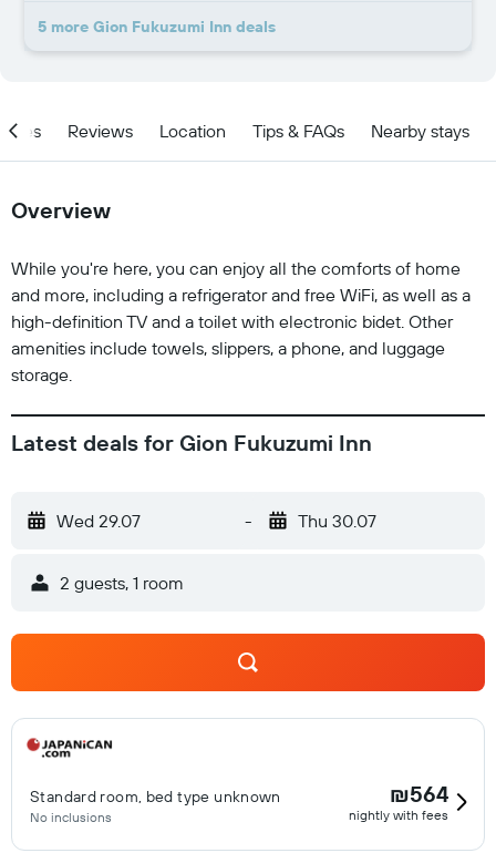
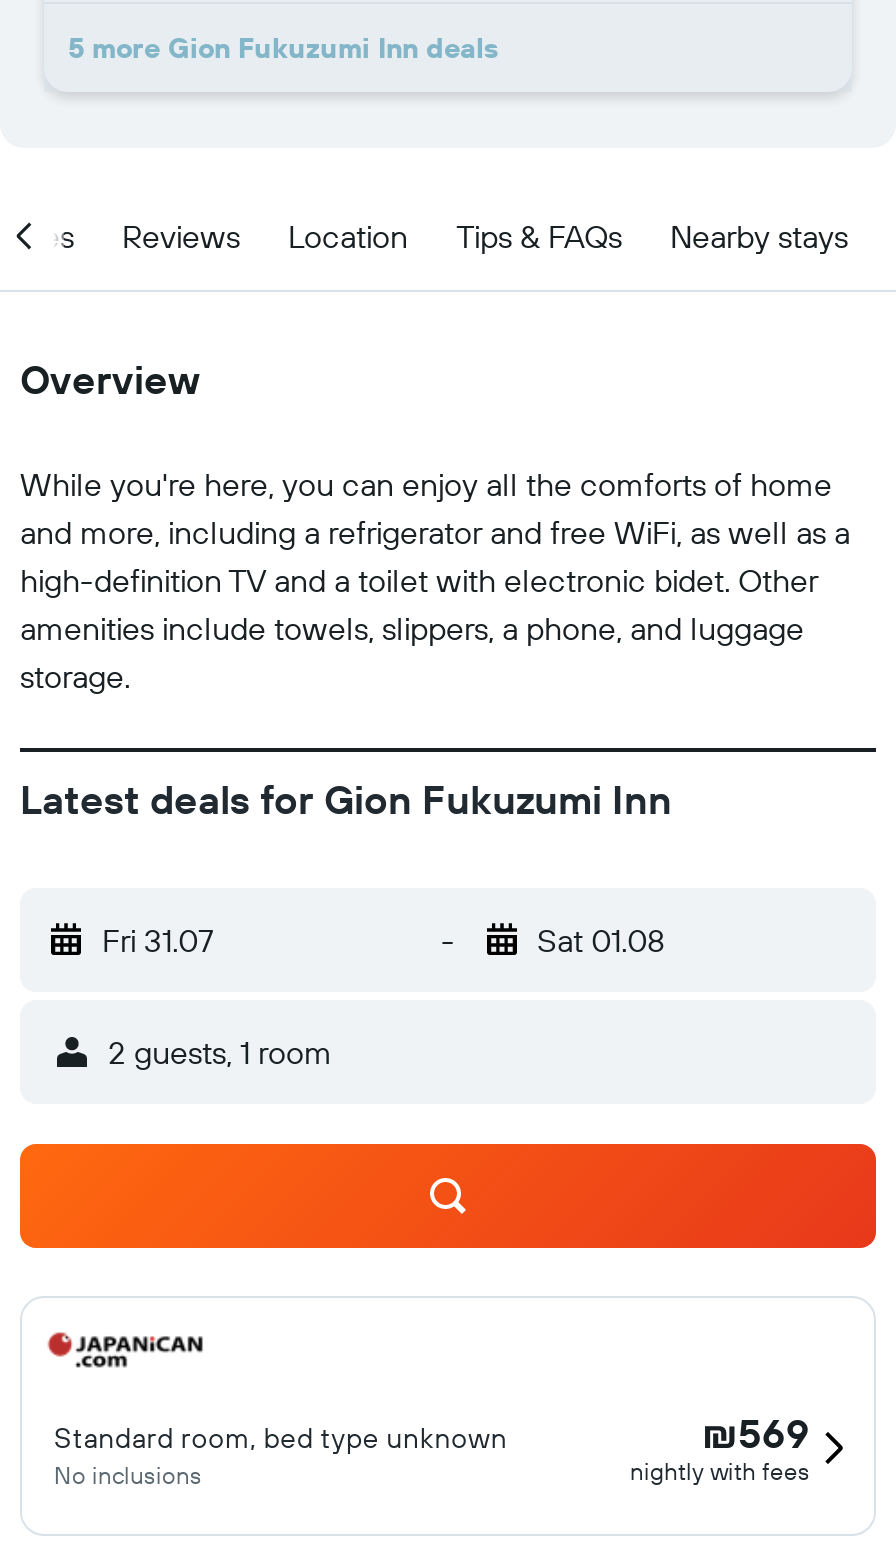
- Wed 29.07
+ Fri 31.07

- Thu 30.07
+ Sat 01.08

- ₪564
+ ₪569
